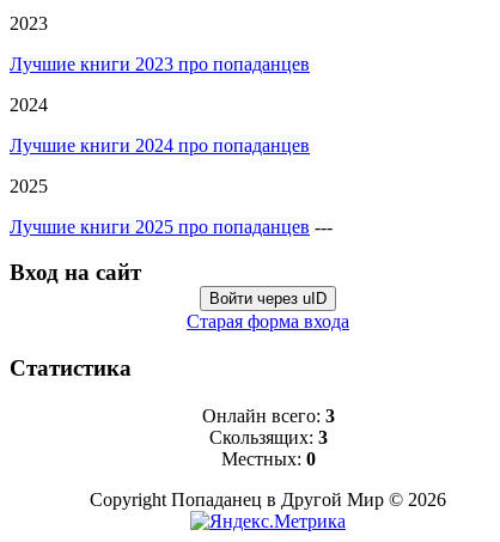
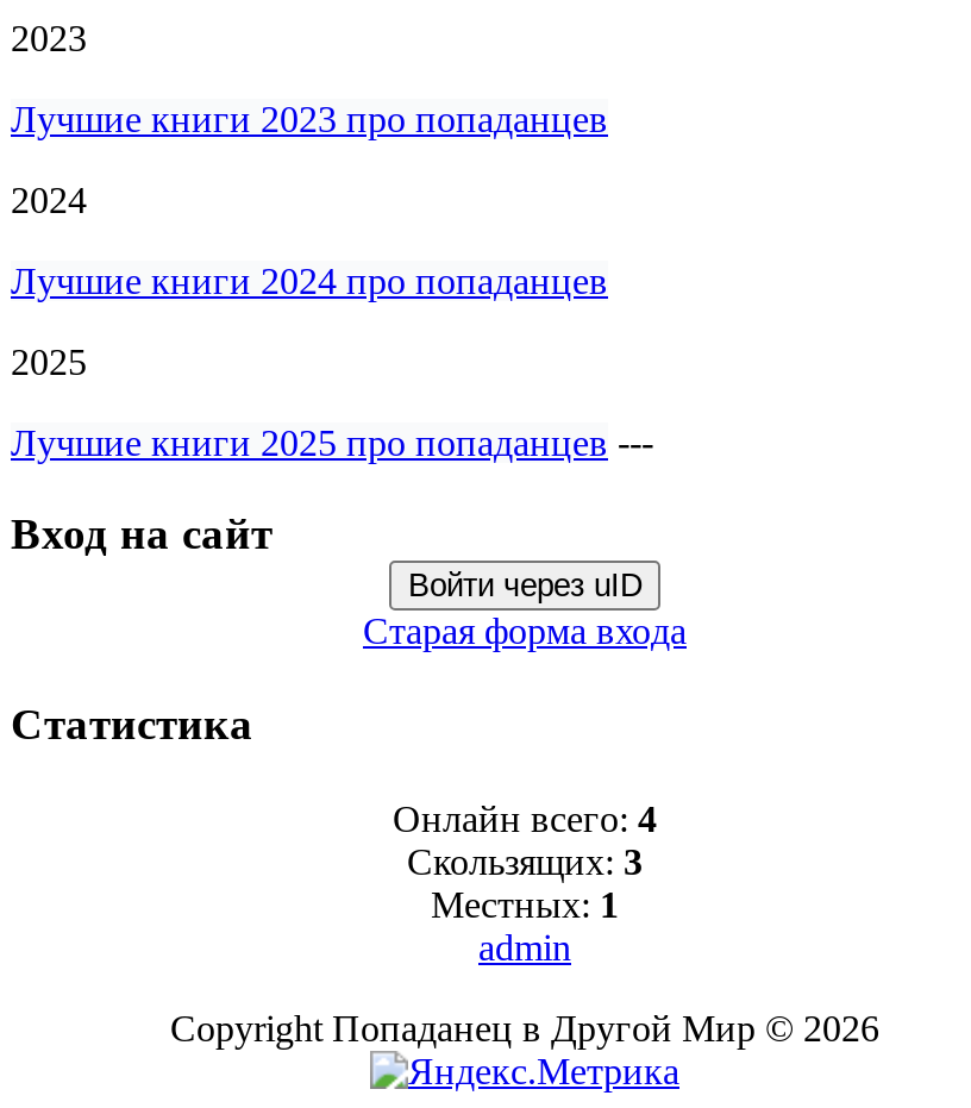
- Онлайн всего: 3
+ Онлайн всего: 4

- Местных: 0
+ Местных: 1
+ admin
